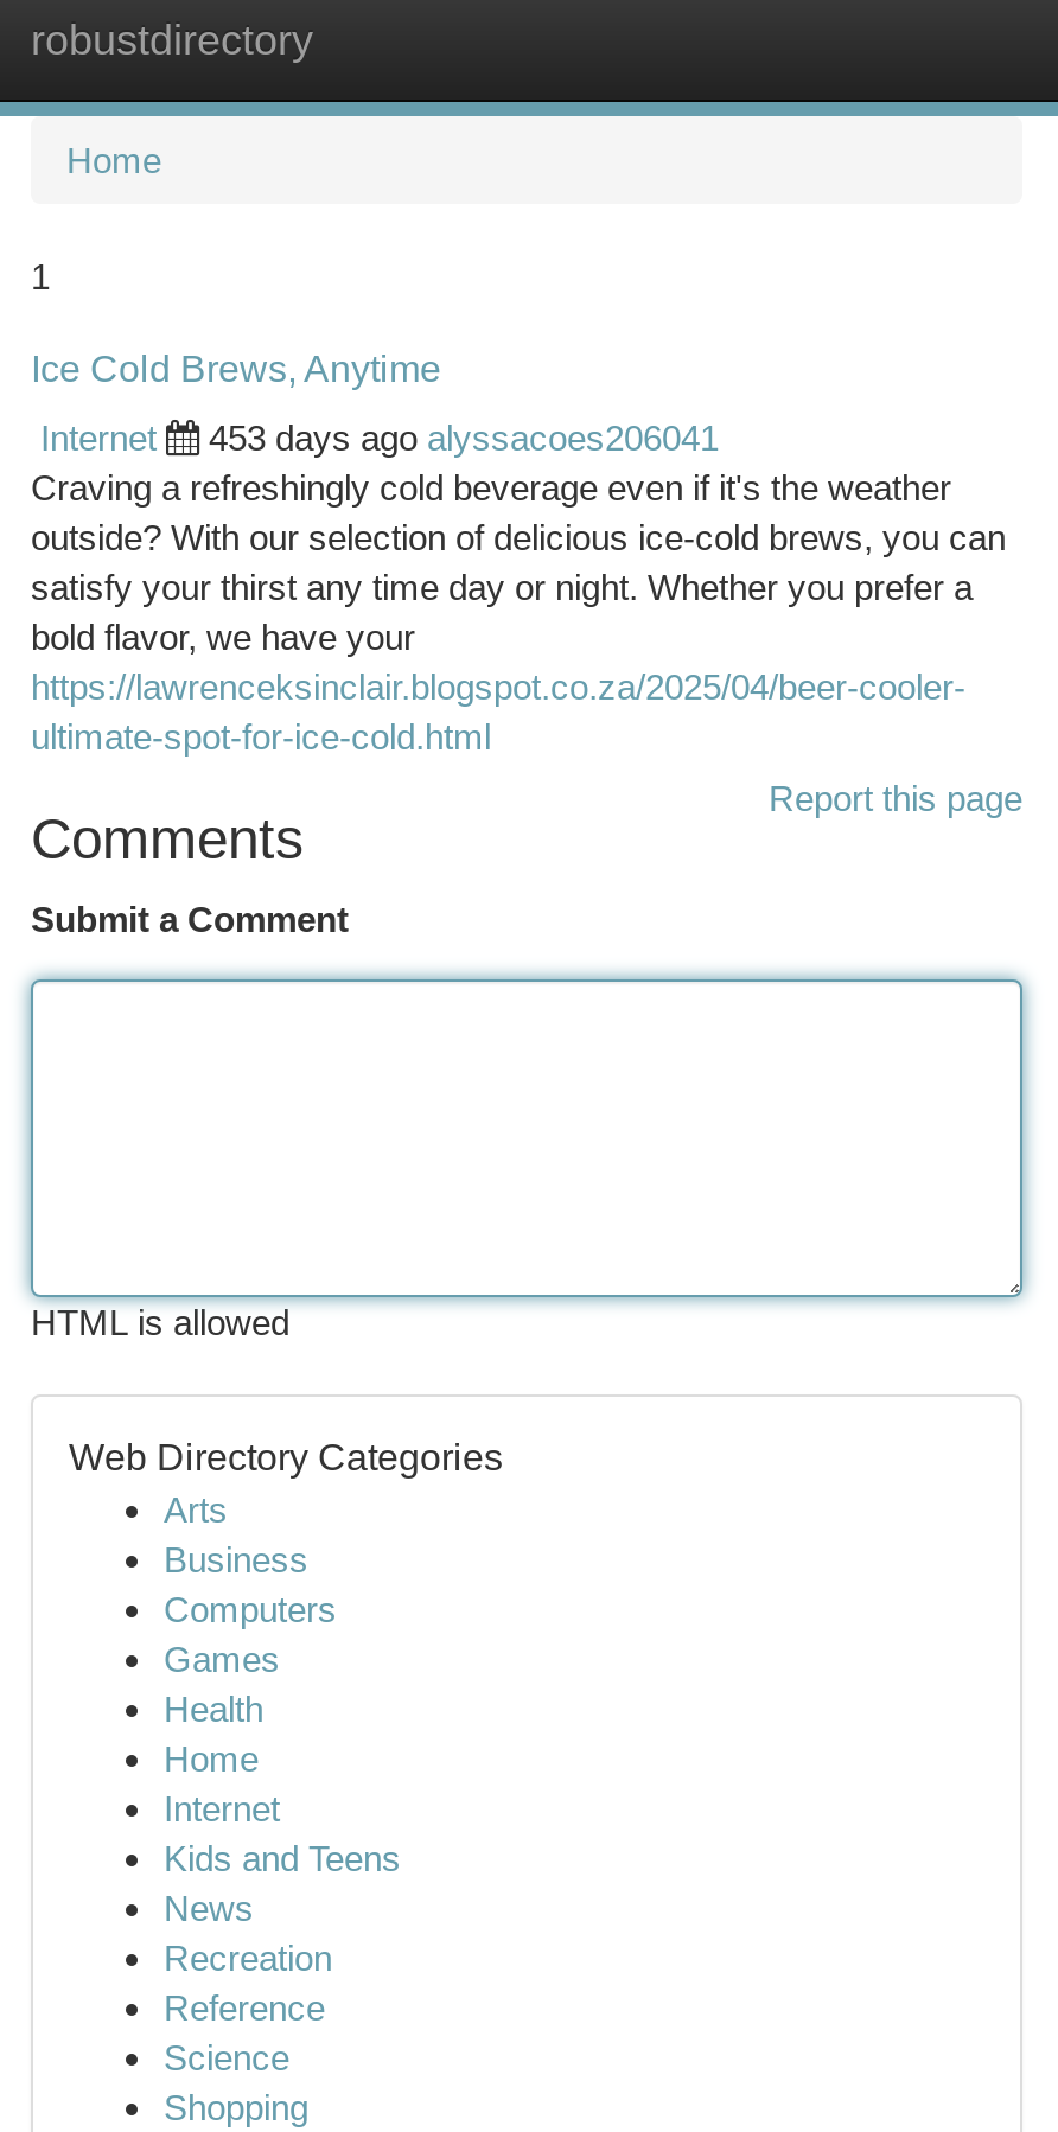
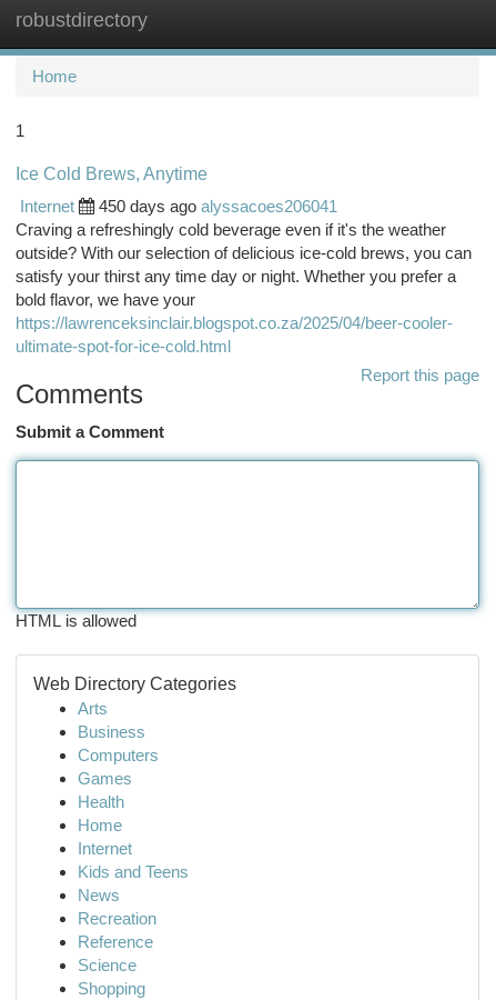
- 453 days ago alyssacoes206041
+ 450 days ago alyssacoes206041
